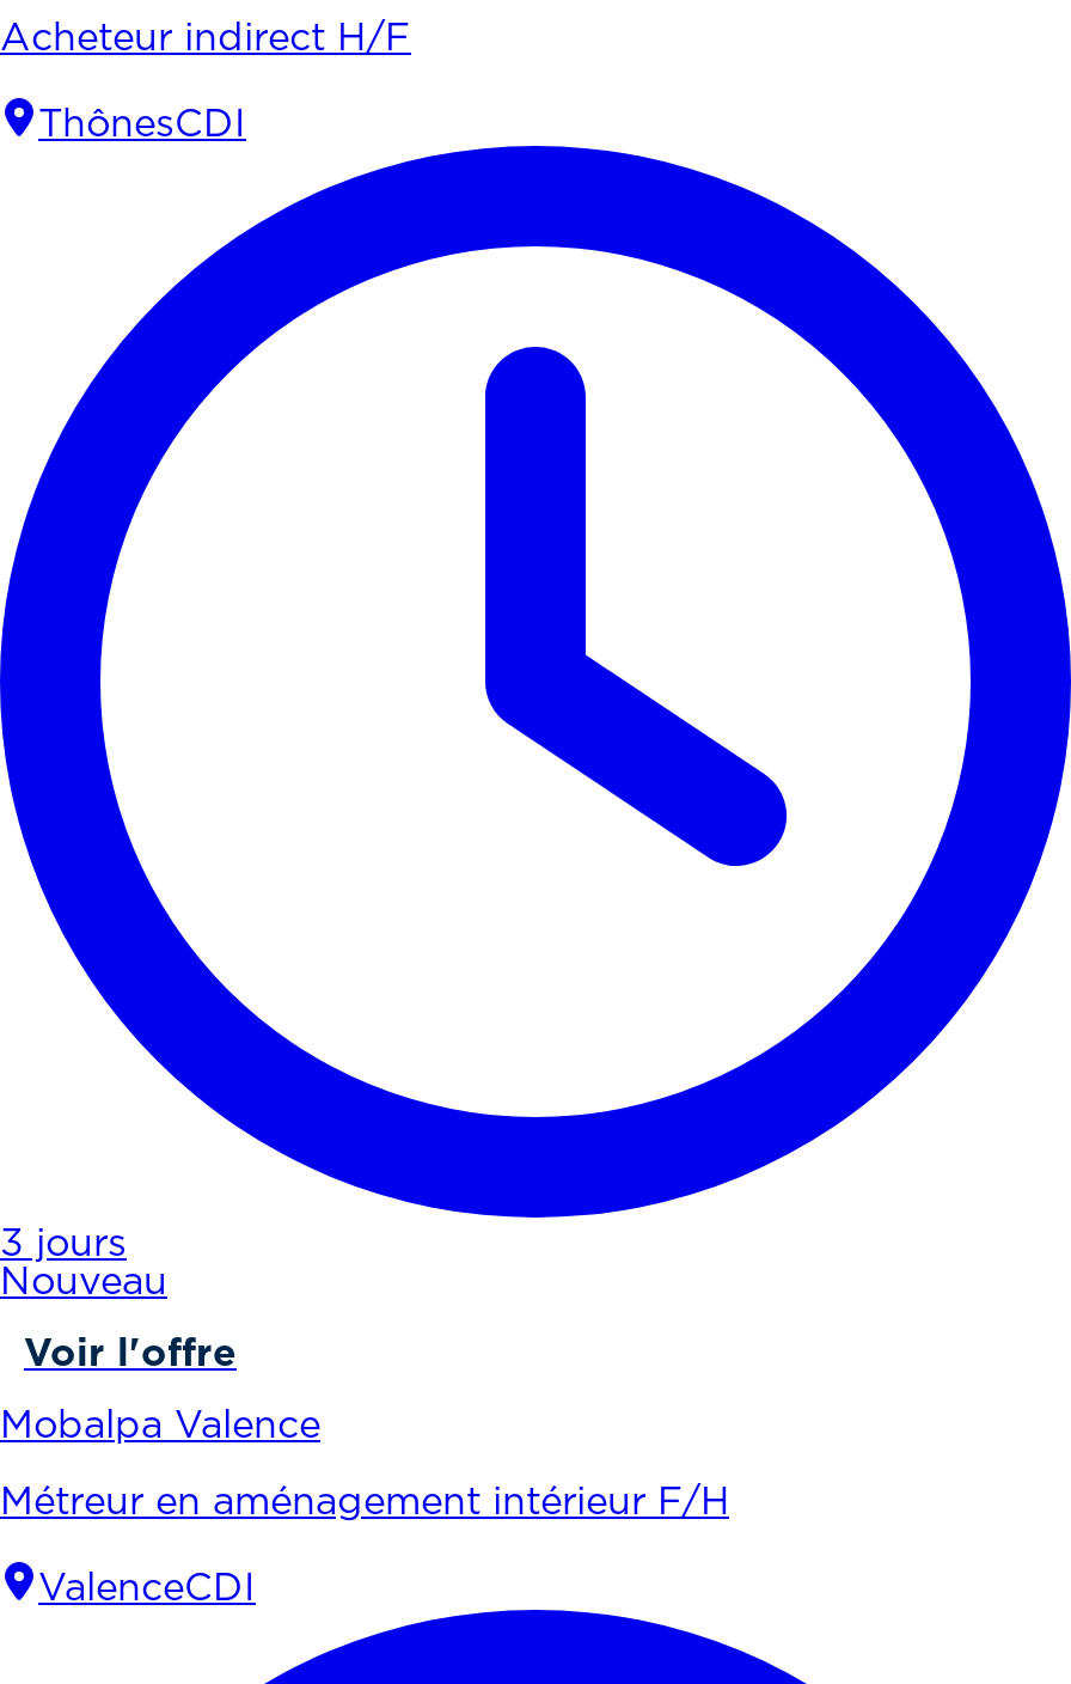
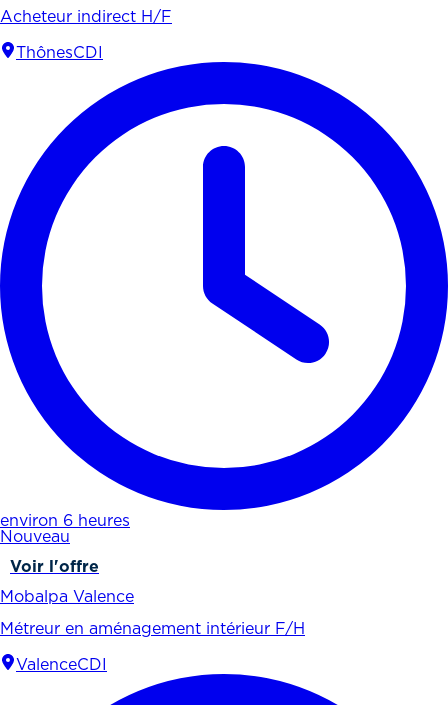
- 3 jours
+ environ 6 heures
